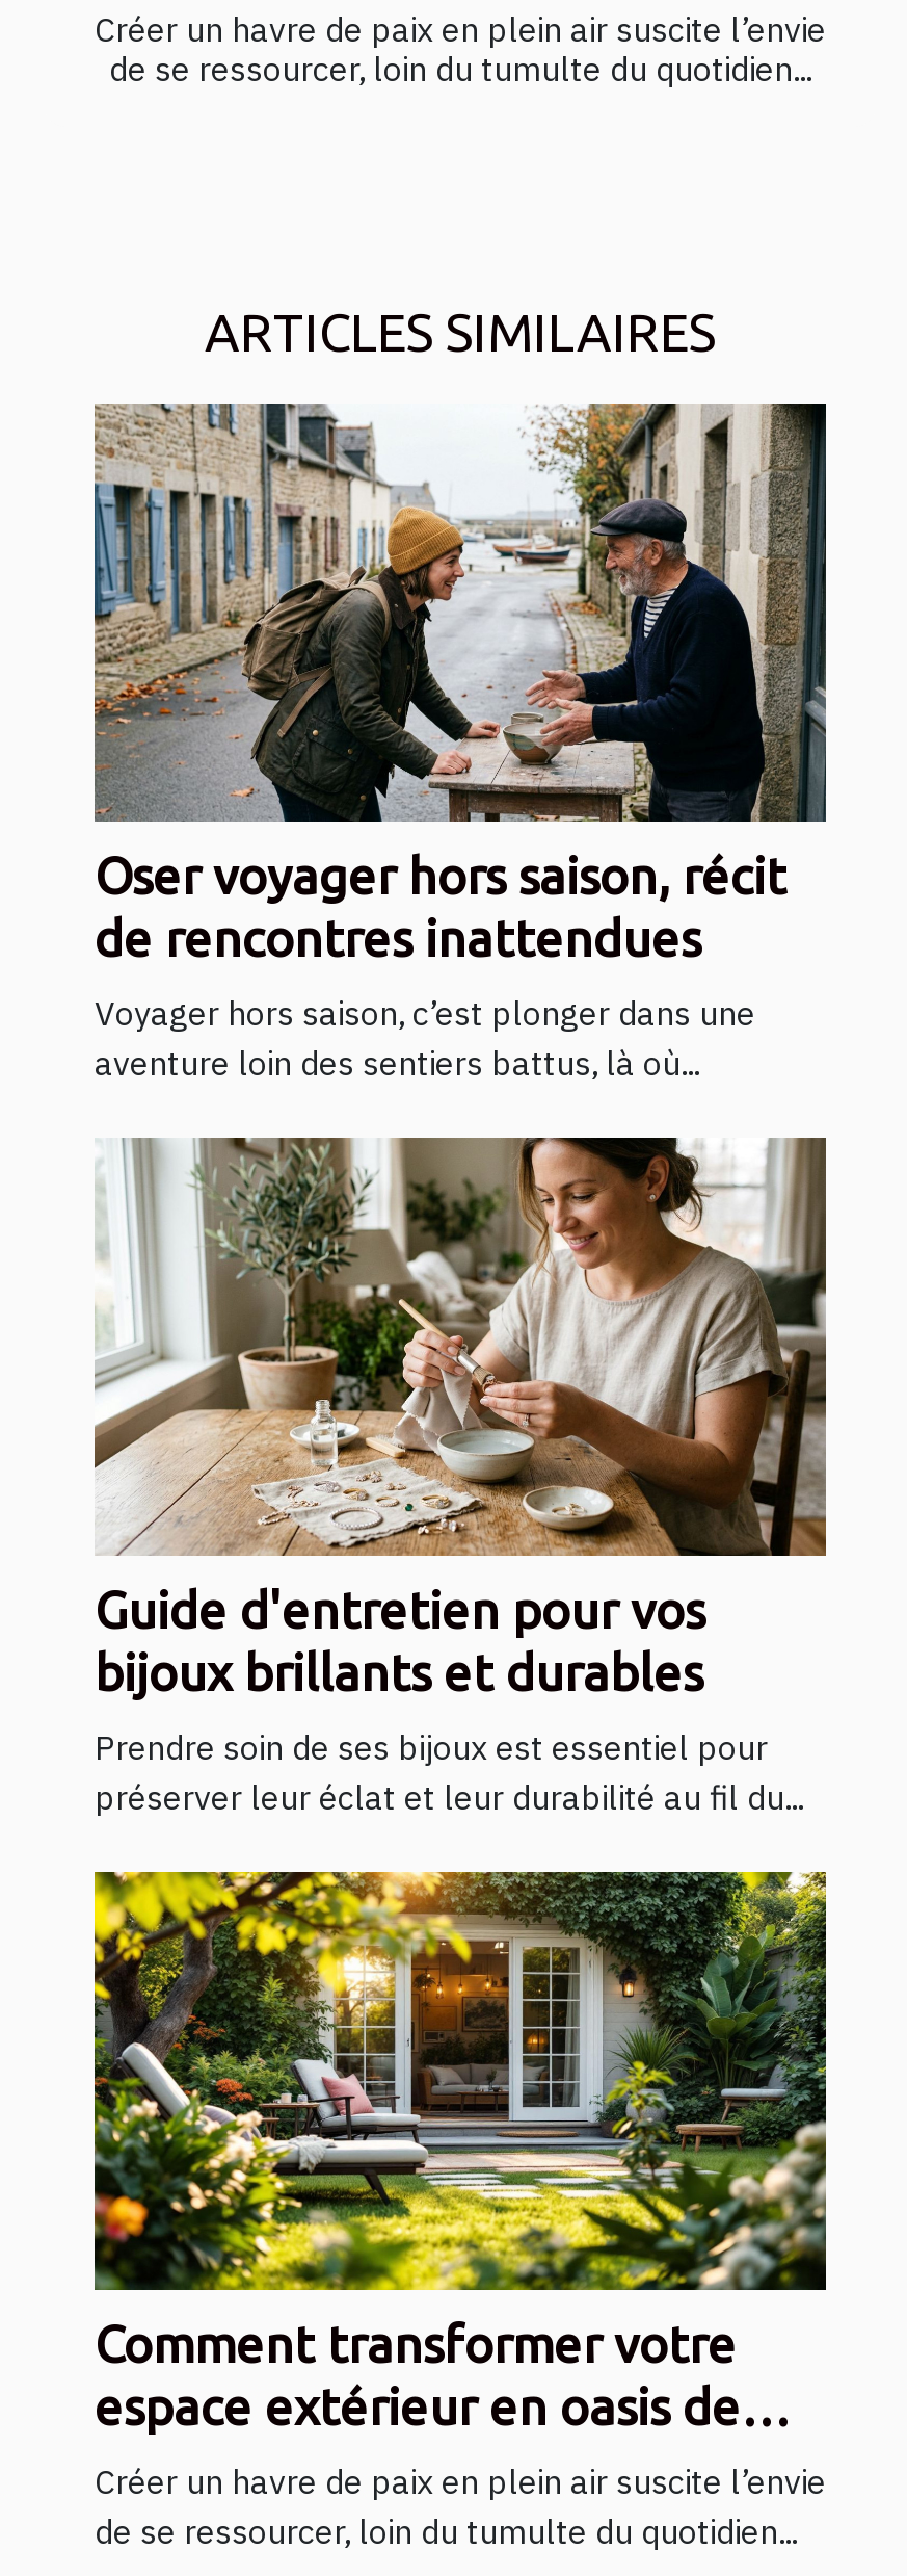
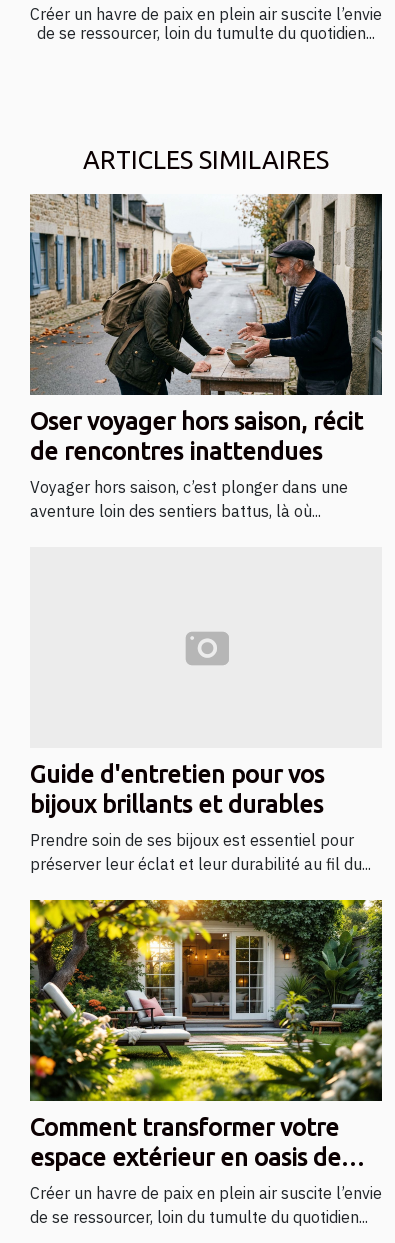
- [image]
